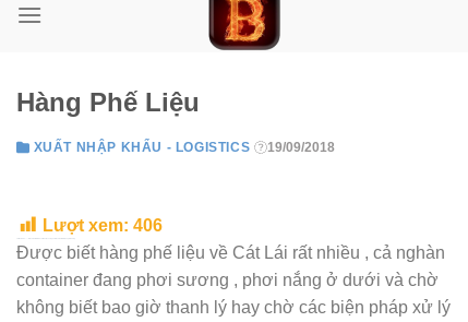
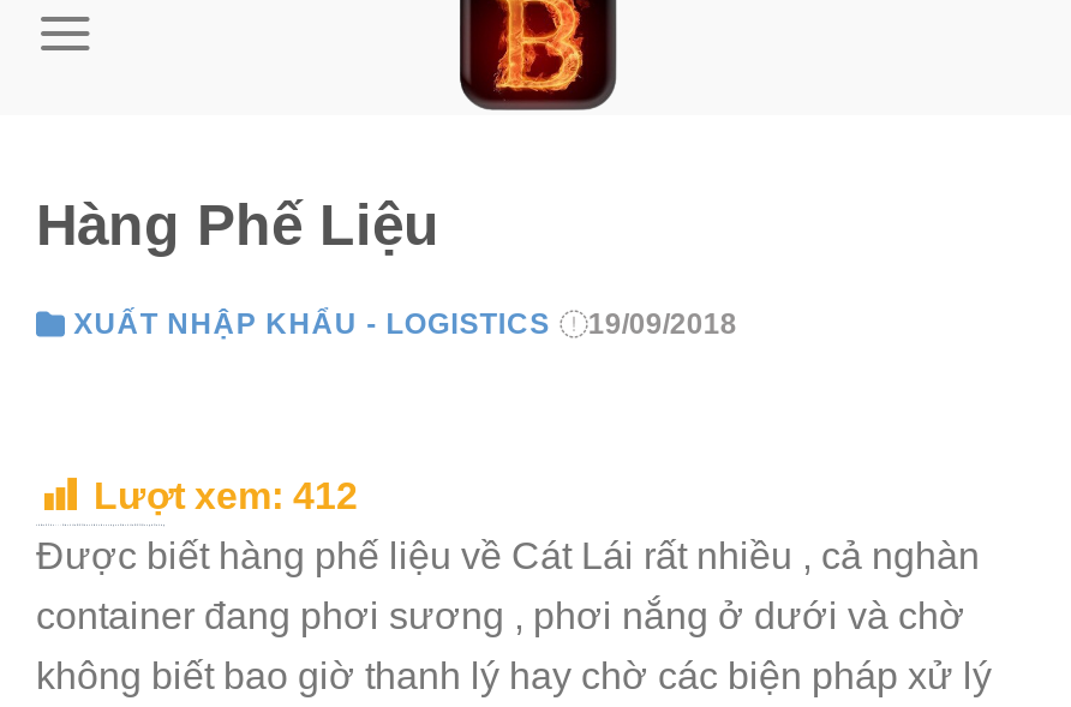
- Lượt xem: 406
+ Lượt xem: 412
